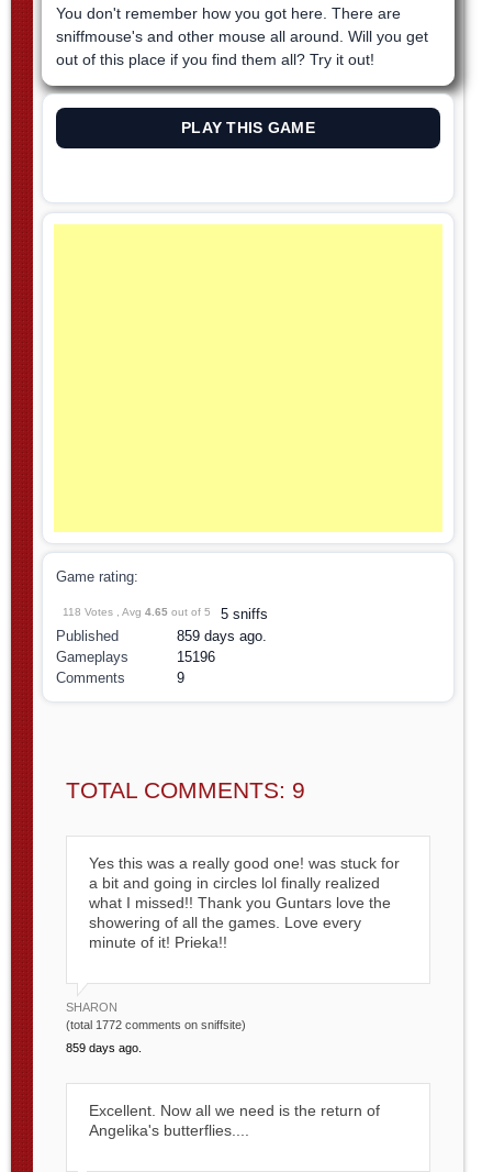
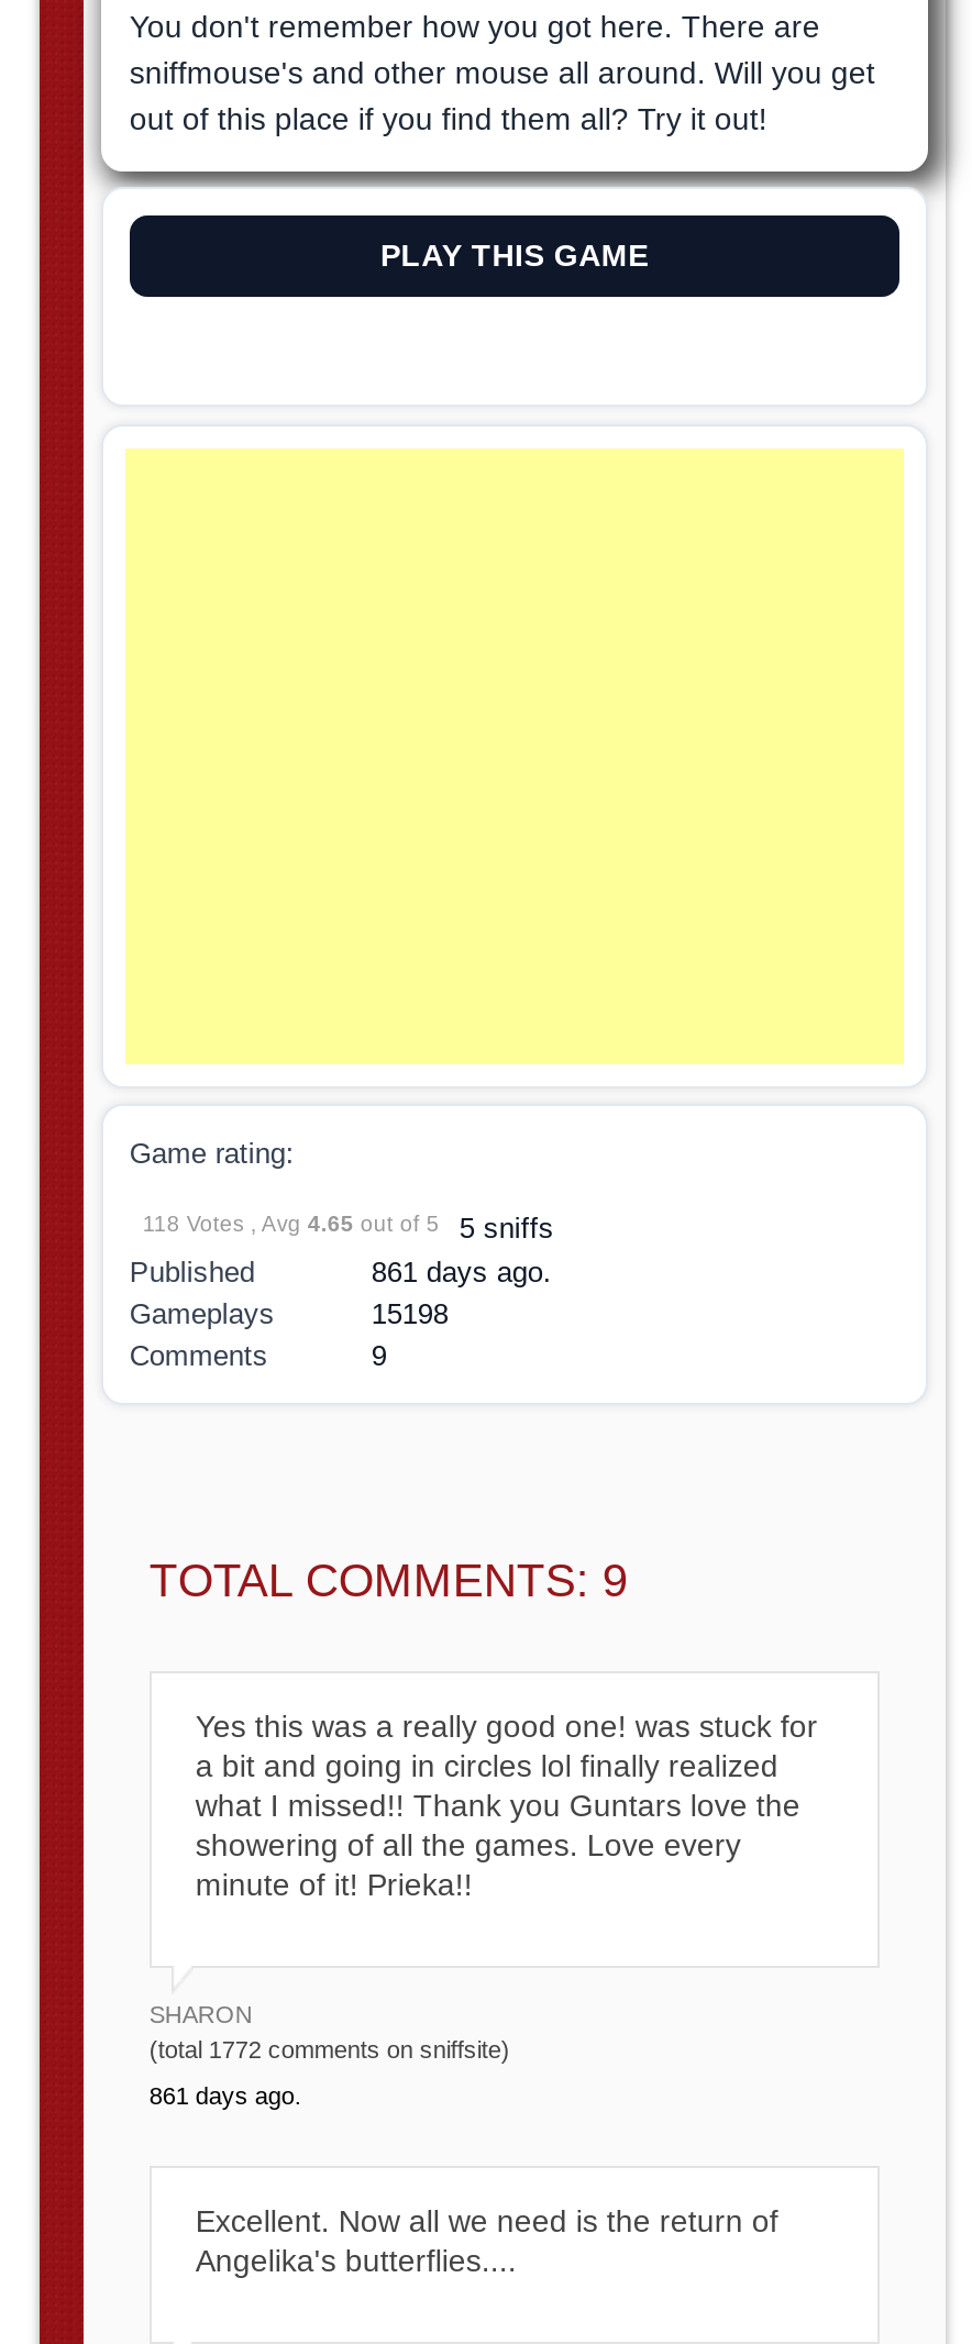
- 859 days ago.
+ 861 days ago.

- 15196
+ 15198

- 859 days ago.
+ 861 days ago.
